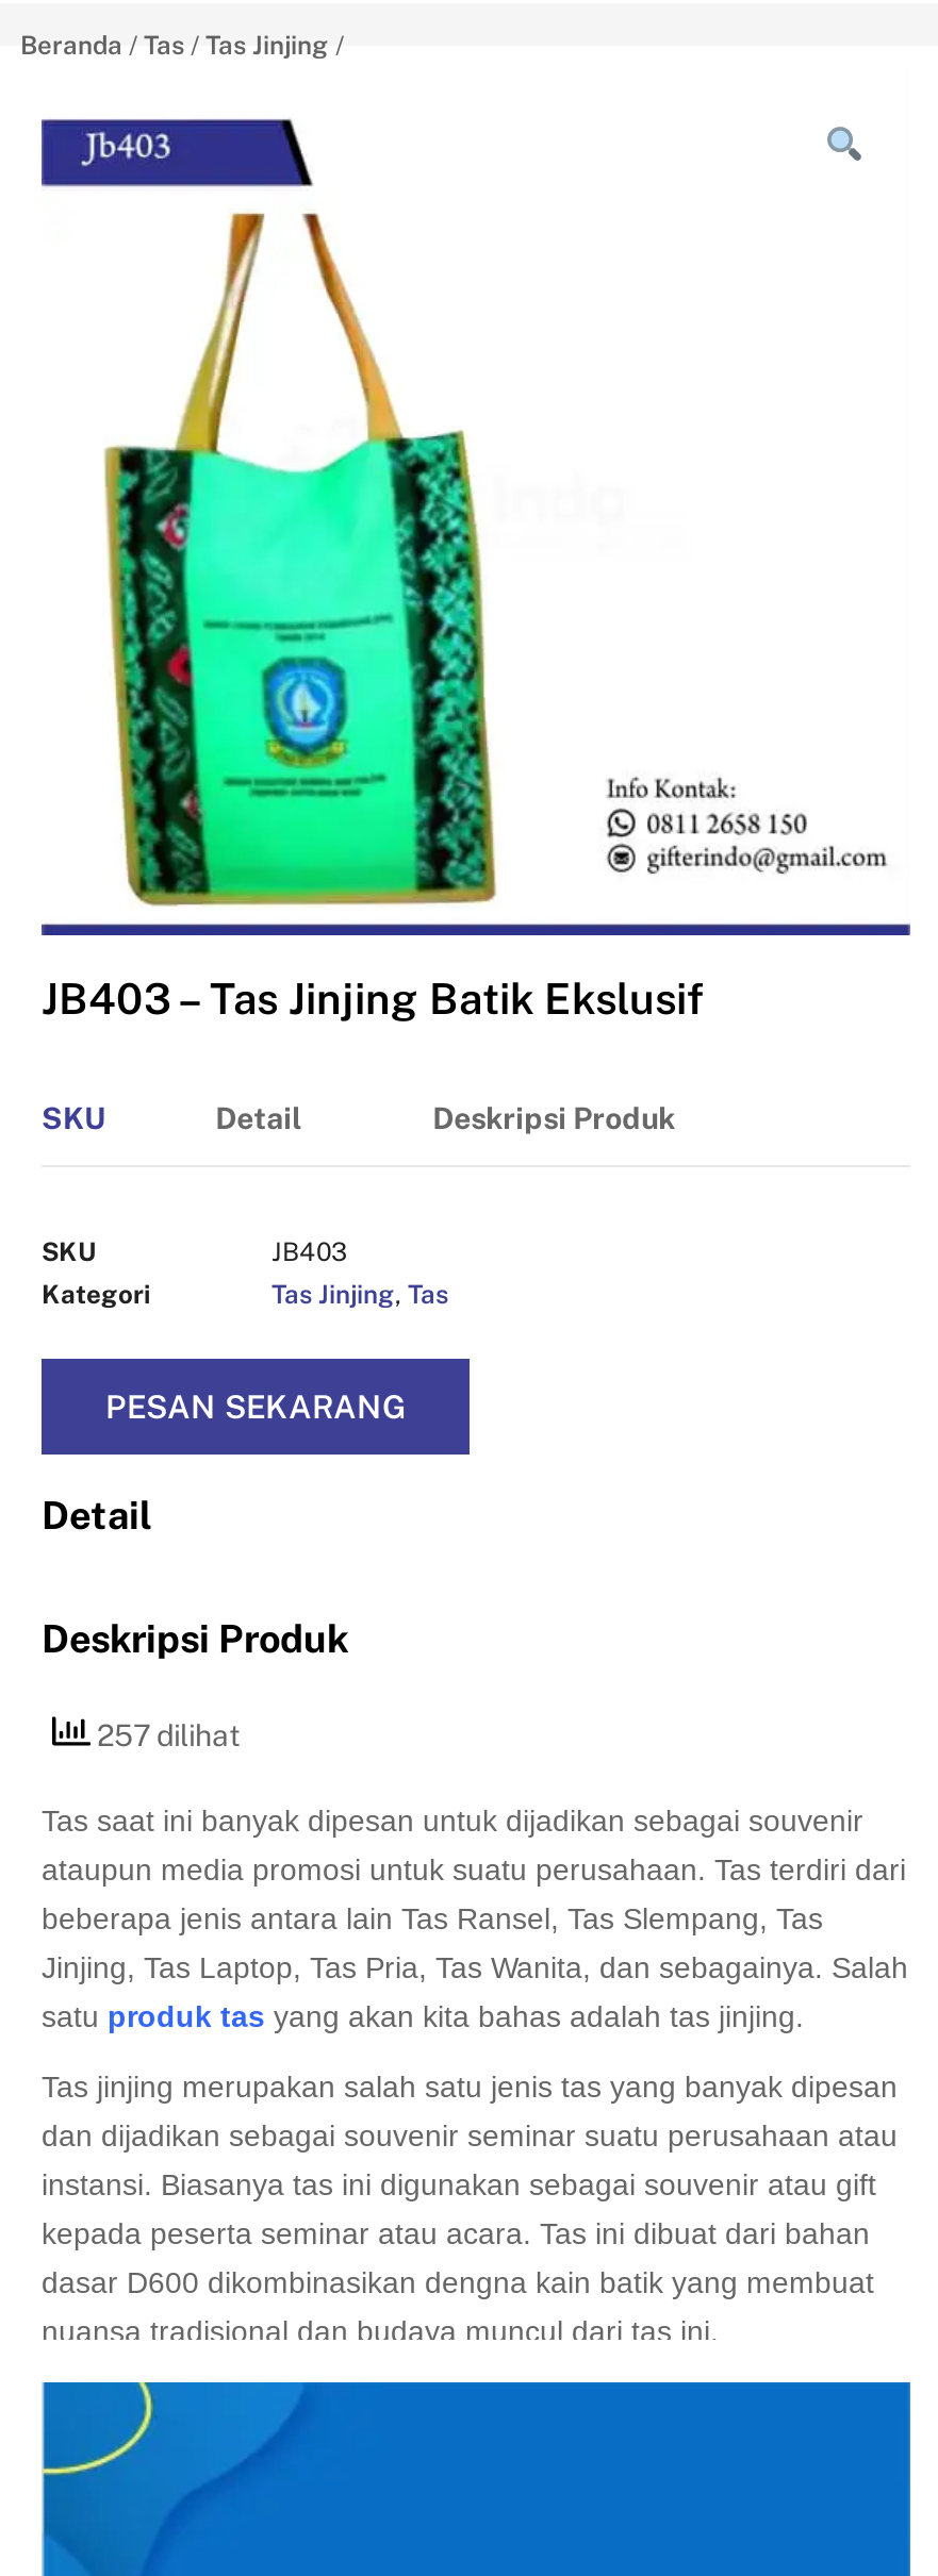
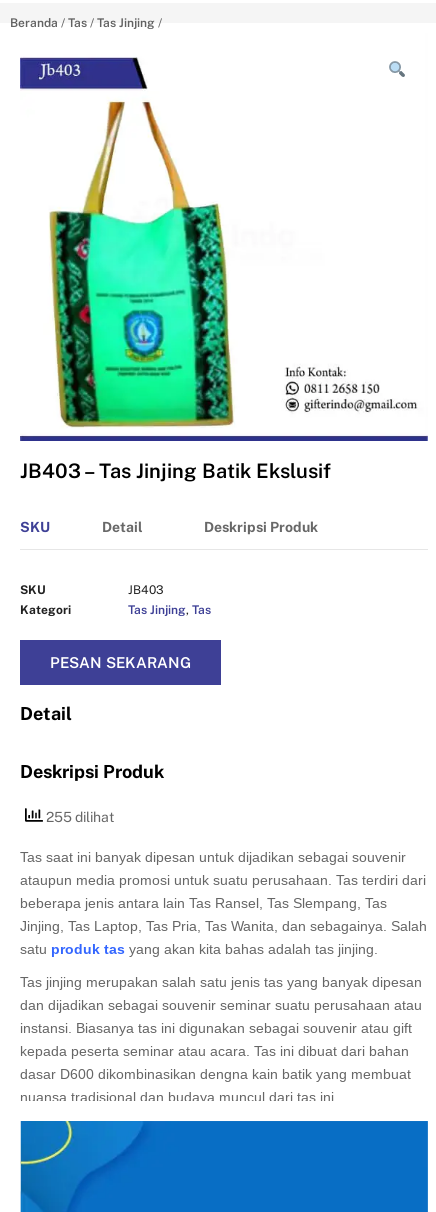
- 257 dilihat
+ 255 dilihat
